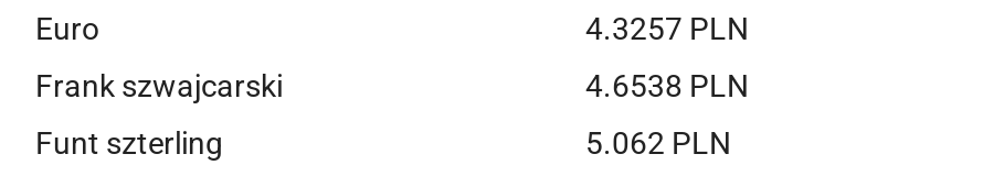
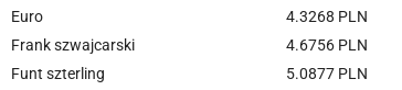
- 4.3257 PLN
+ 4.3268 PLN

- 4.6538 PLN
+ 4.6756 PLN

- 5.062 PLN
+ 5.0877 PLN
